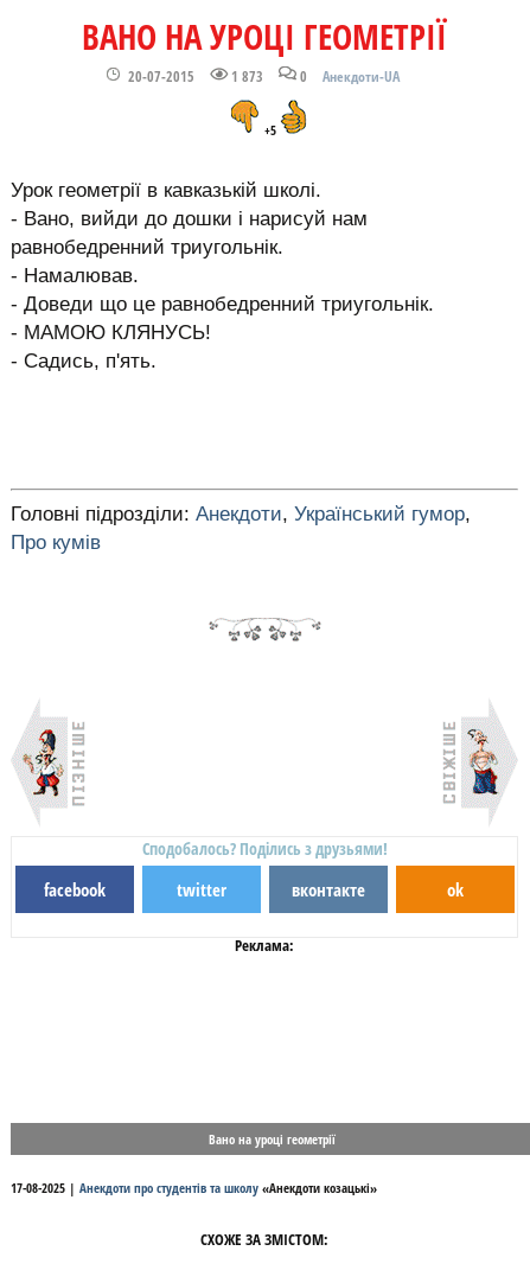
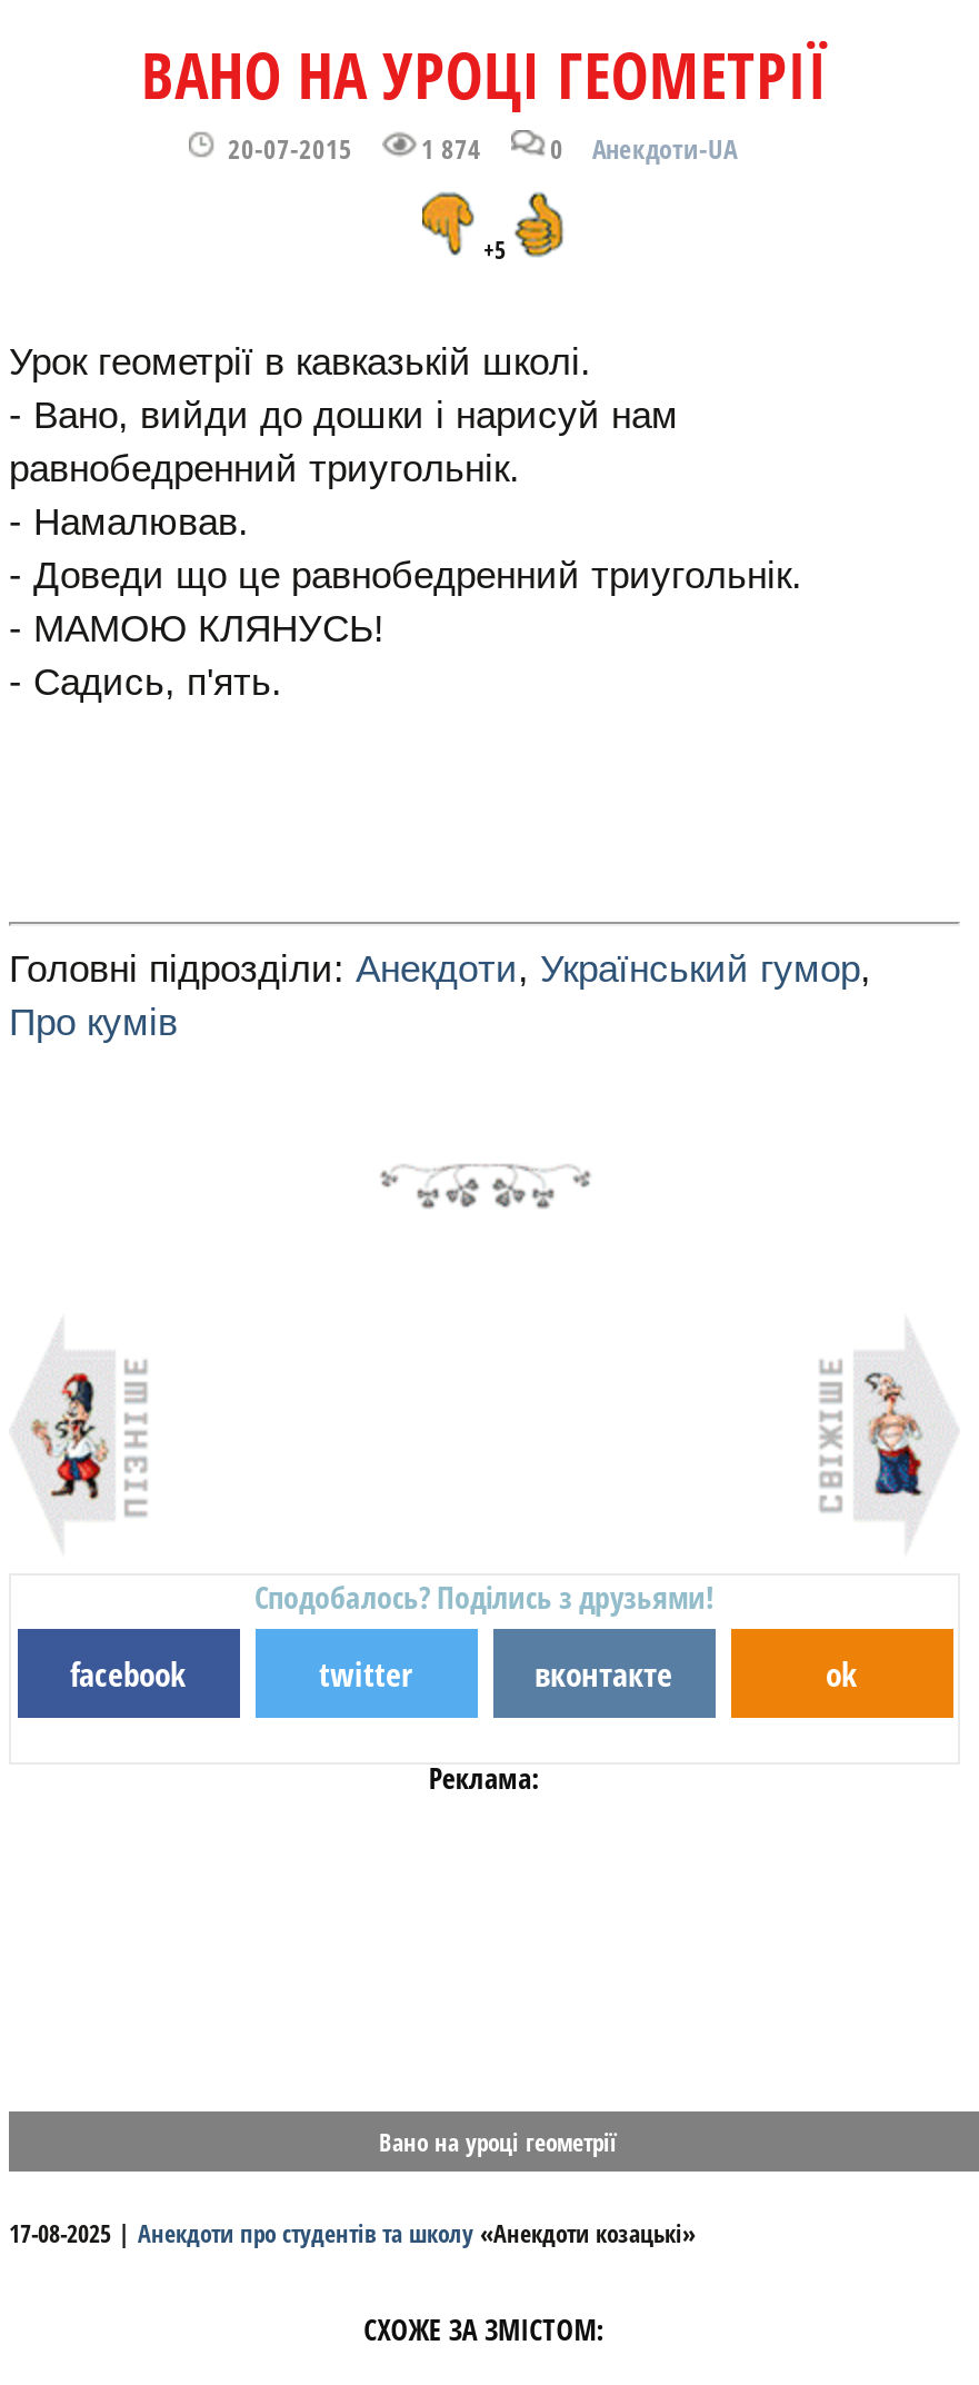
- 1 873
+ 1 874
